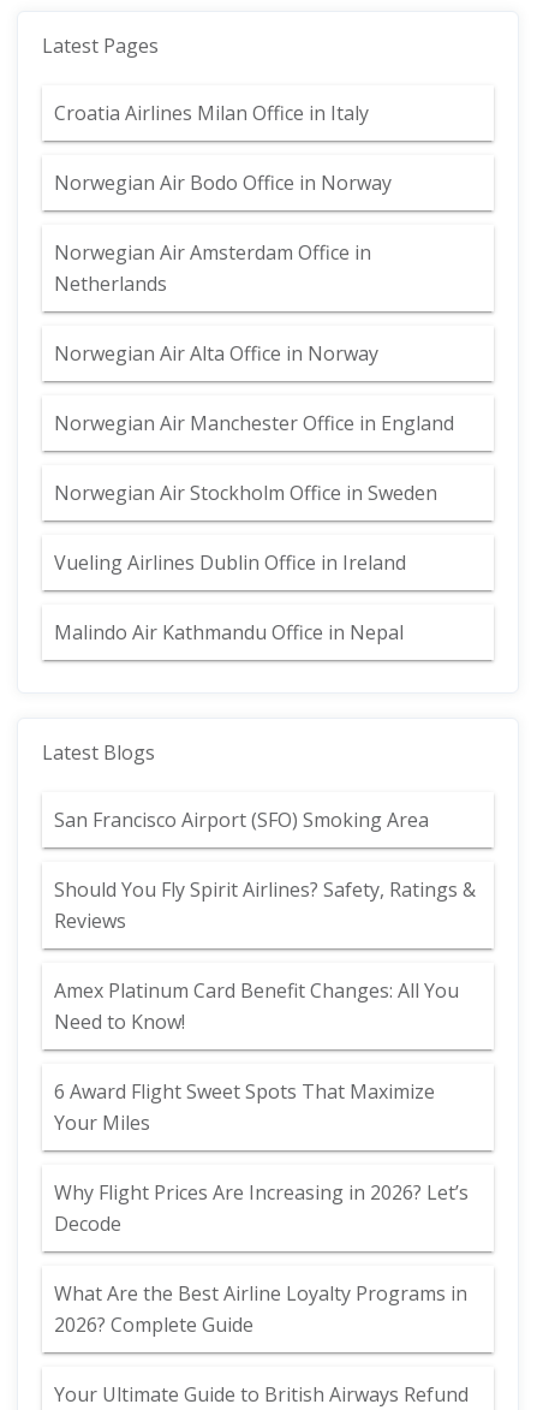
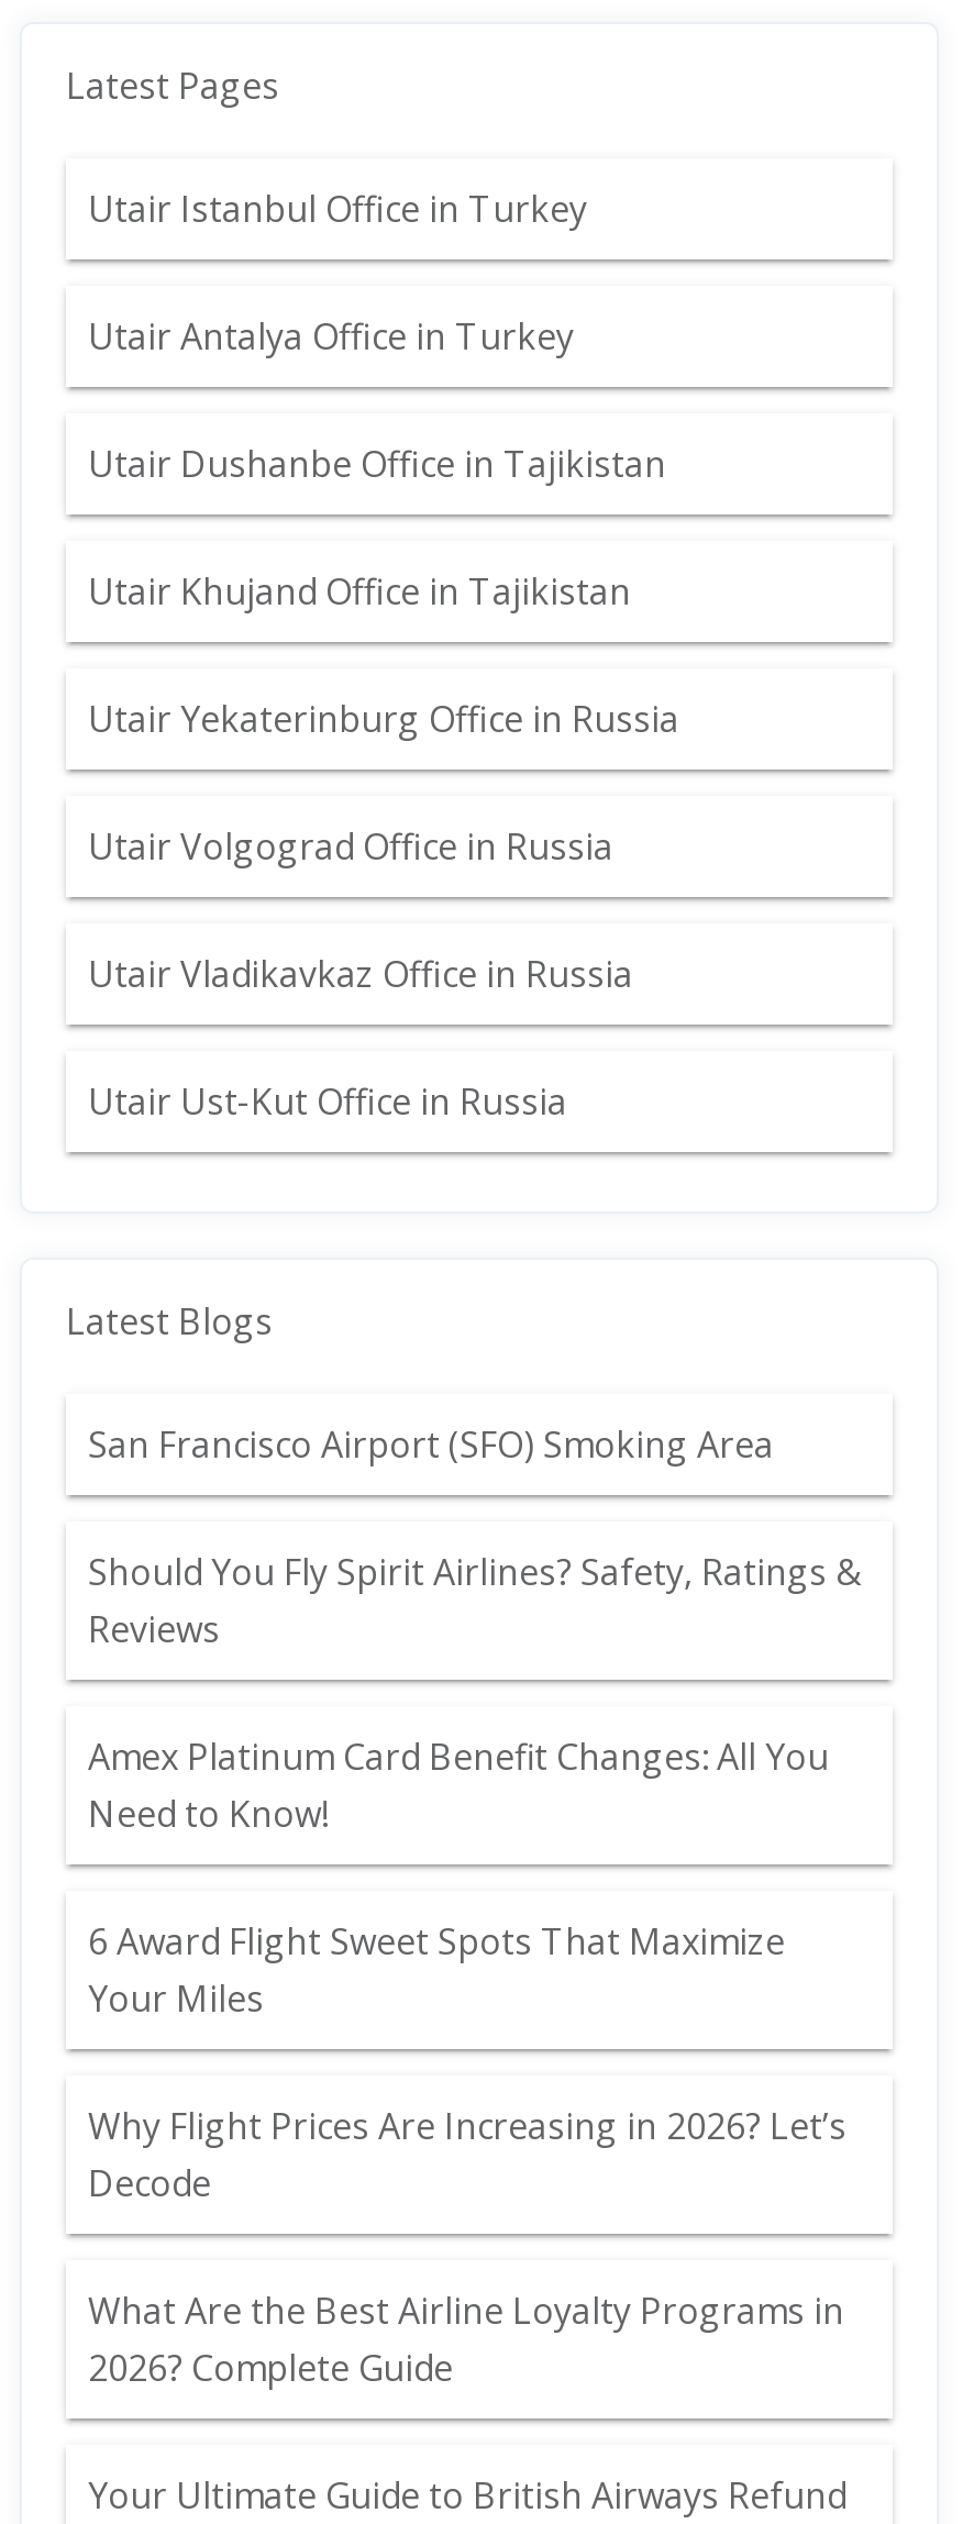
- Croatia Airlines Milan Office in Italy
+ Utair Istanbul Office in Turkey

- Norwegian Air Bodo Office in Norway
+ Utair Antalya Office in Turkey

- Norwegian Air Amsterdam Office in
- Netherlands
+ Utair Dushanbe Office in Tajikistan

- Norwegian Air Alta Office in Norway
+ Utair Khujand Office in Tajikistan

- Norwegian Air Manchester Office in England
+ Utair Yekaterinburg Office in Russia

- Norwegian Air Stockholm Office in Sweden
+ Utair Volgograd Office in Russia

- Vueling Airlines Dublin Office in Ireland
+ Utair Vladikavkaz Office in Russia

- Malindo Air Kathmandu Office in Nepal
+ Utair Ust-Kut Office in Russia
